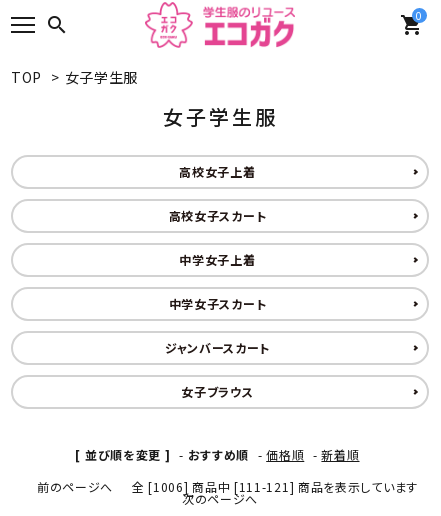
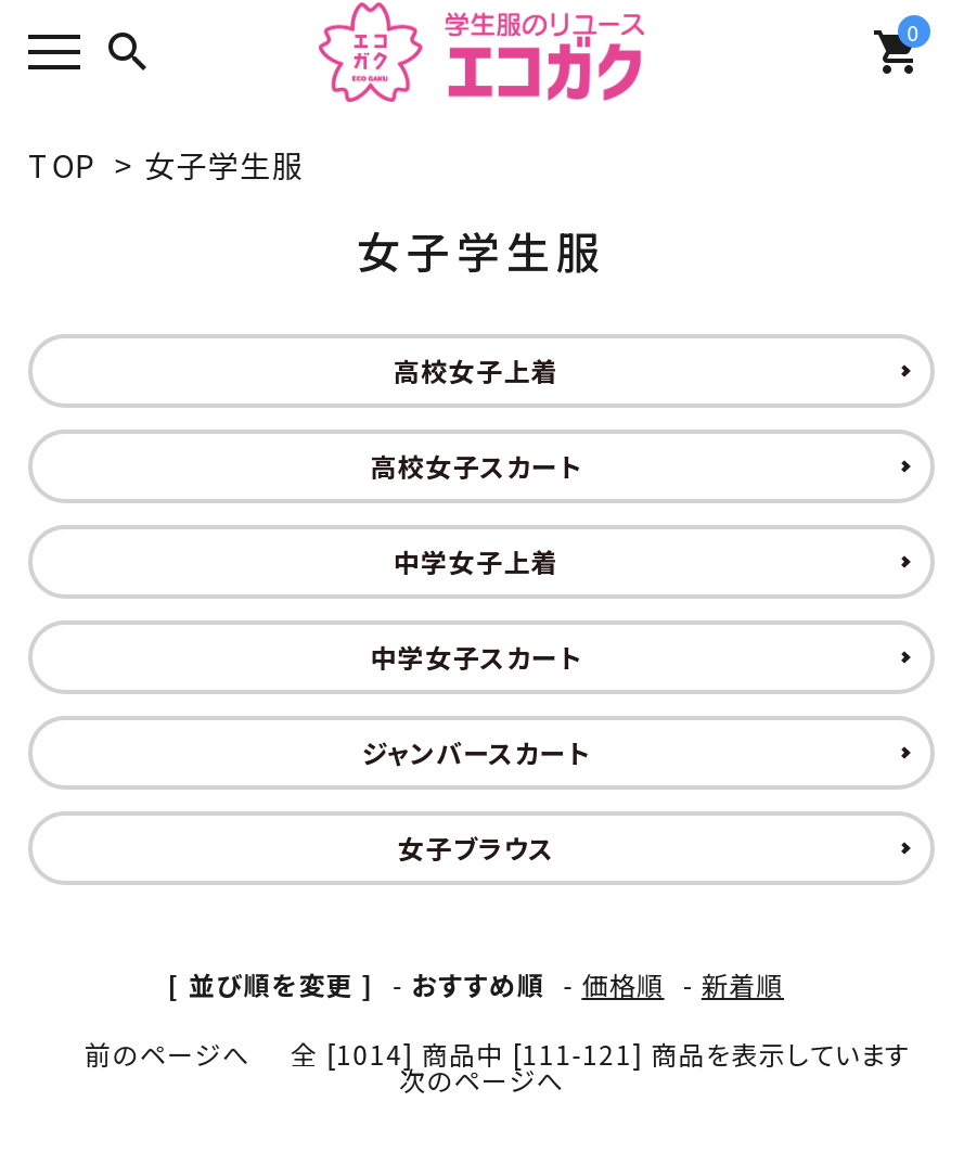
- 全 [1006] 商品中 [111-121] 商品を表示しています
+ 全 [1014] 商品中 [111-121] 商品を表示しています
